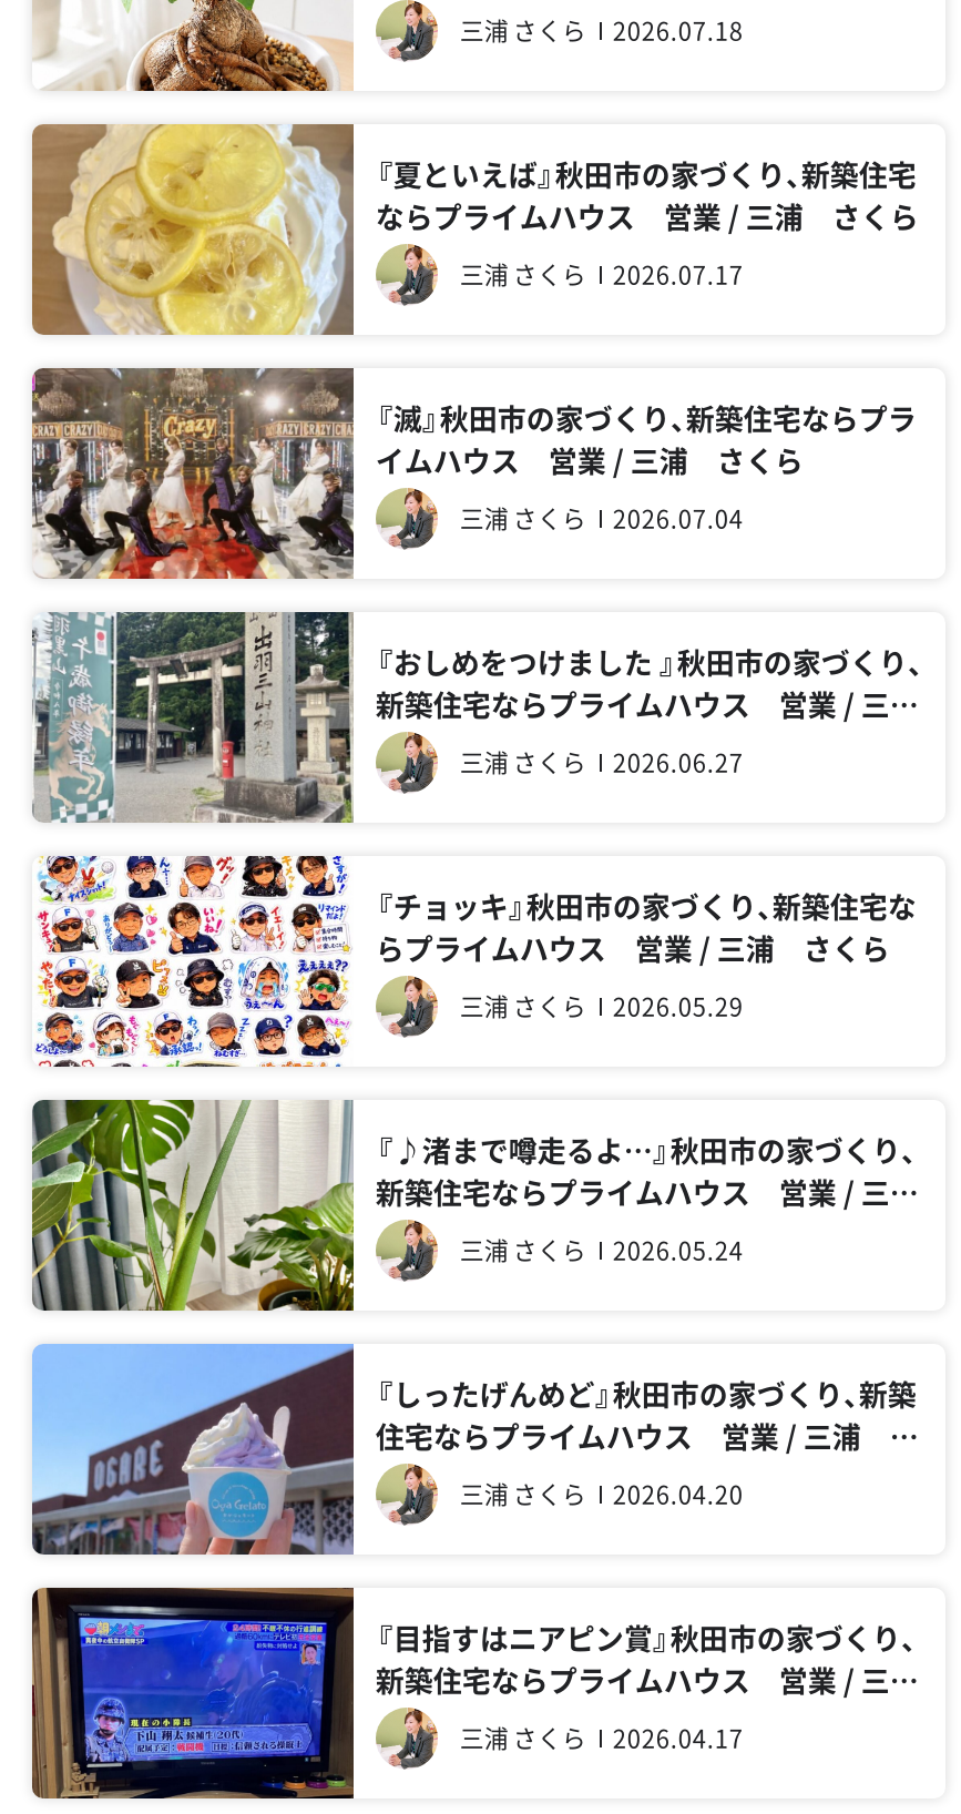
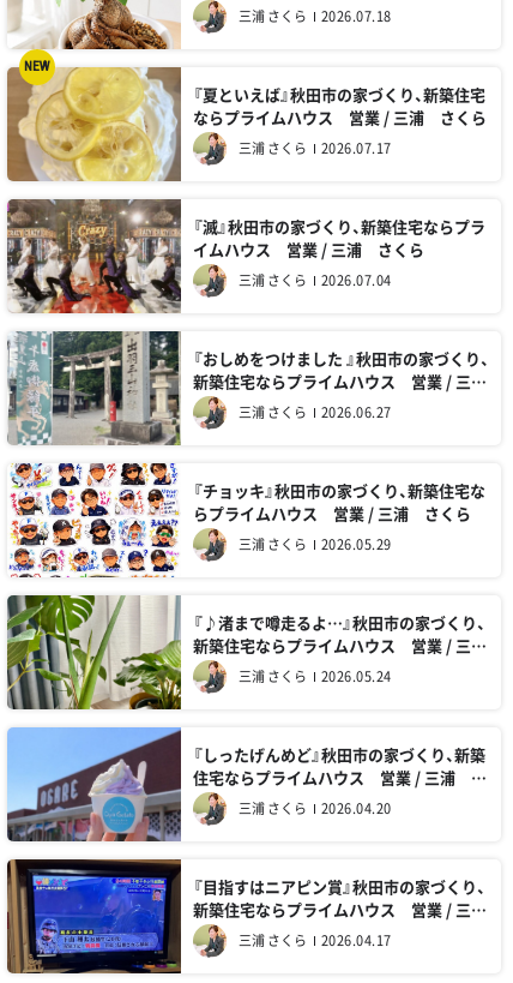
+ NEW
